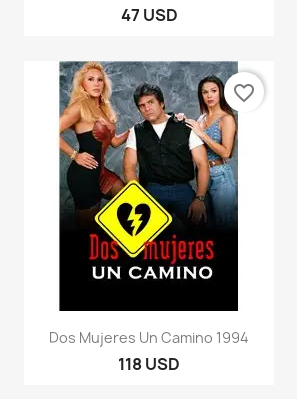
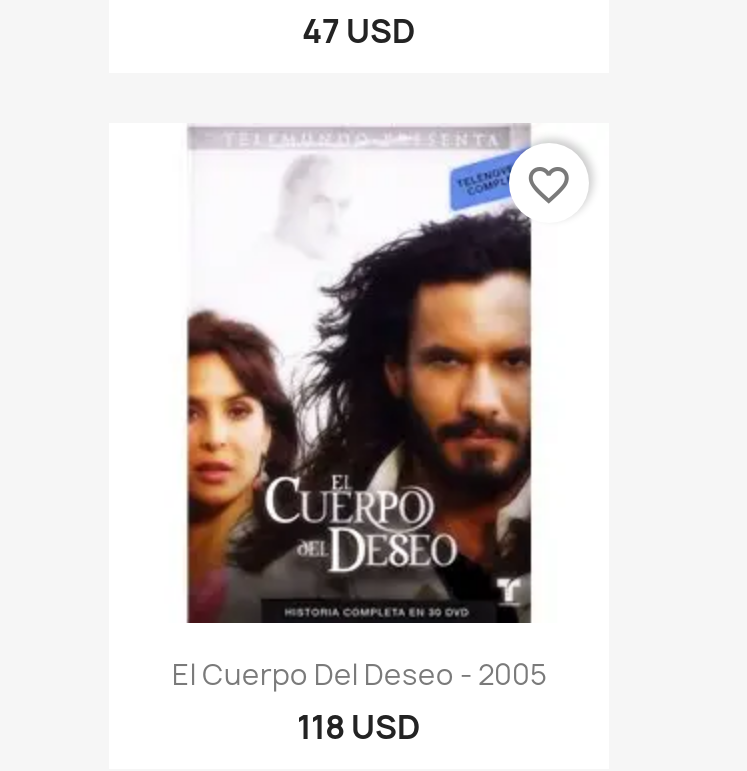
- [image]
- Dos Mujeres Un Camino 1994
+ [image]
+ El Cuerpo Del Deseo - 2005
